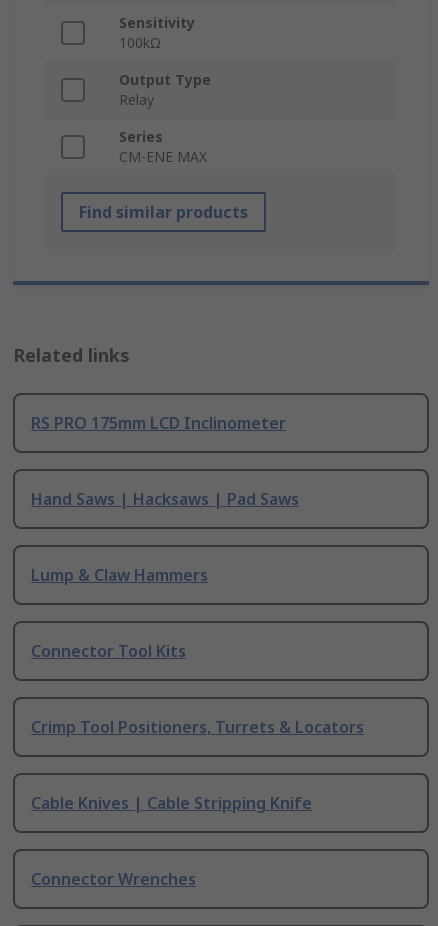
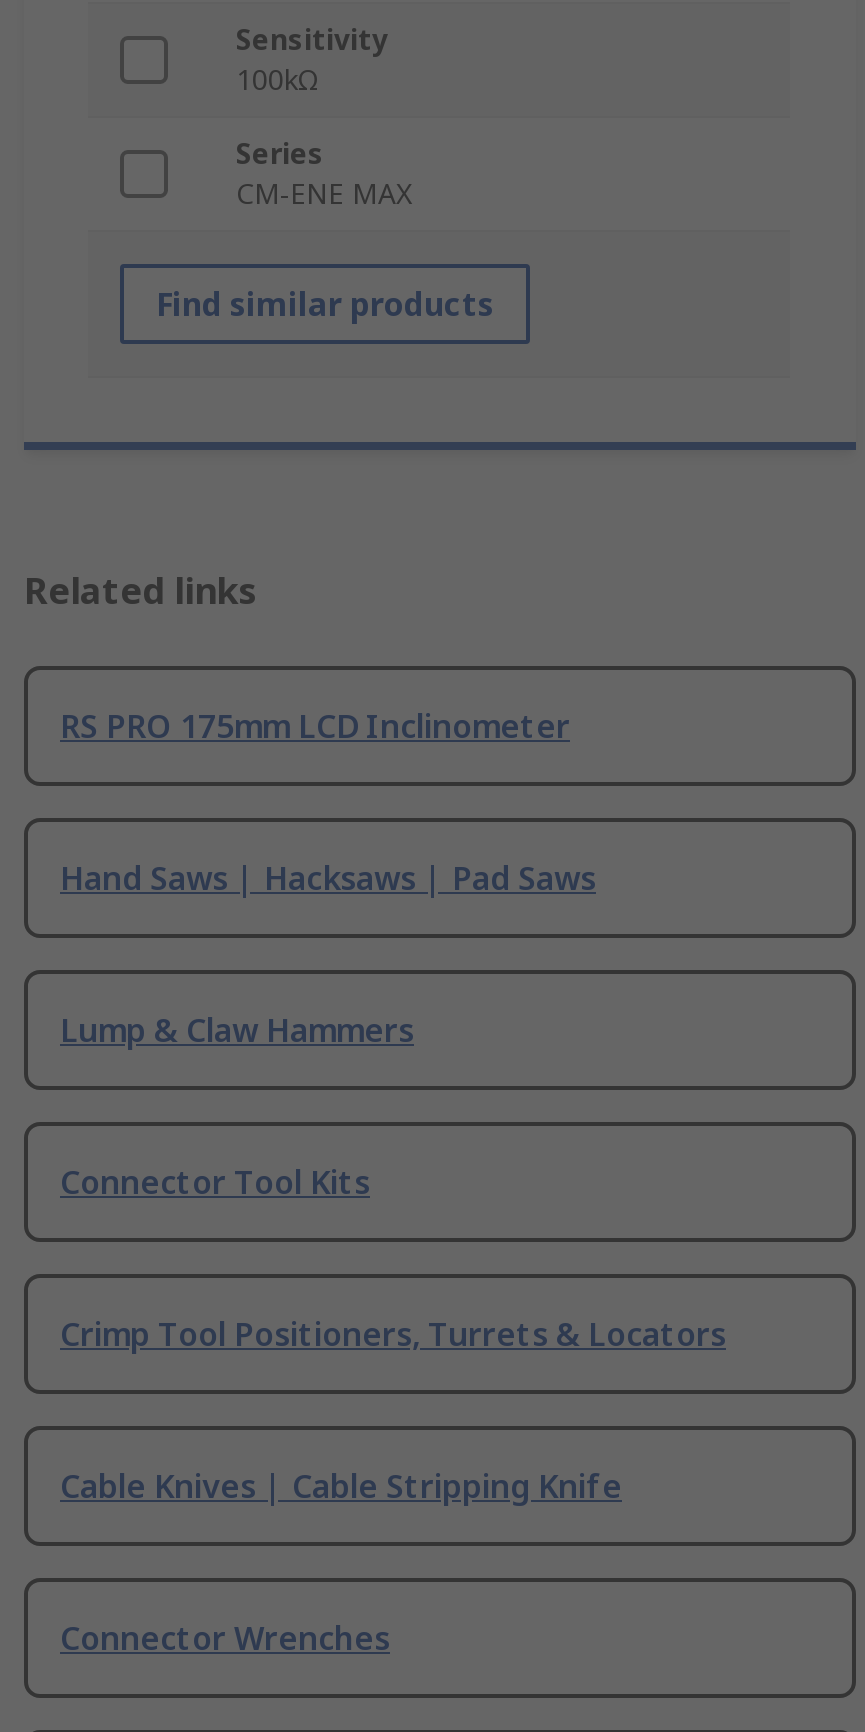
- Output Type
- Relay
